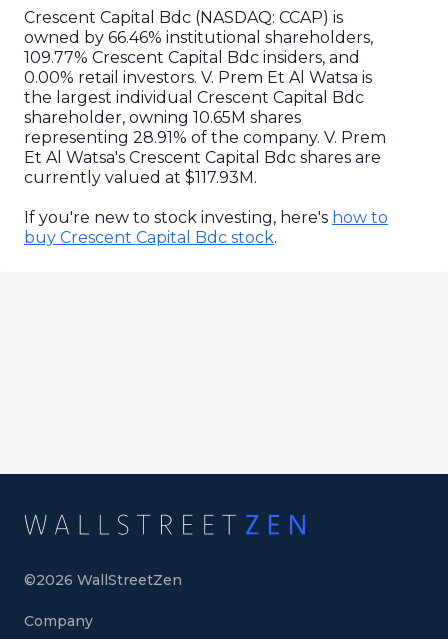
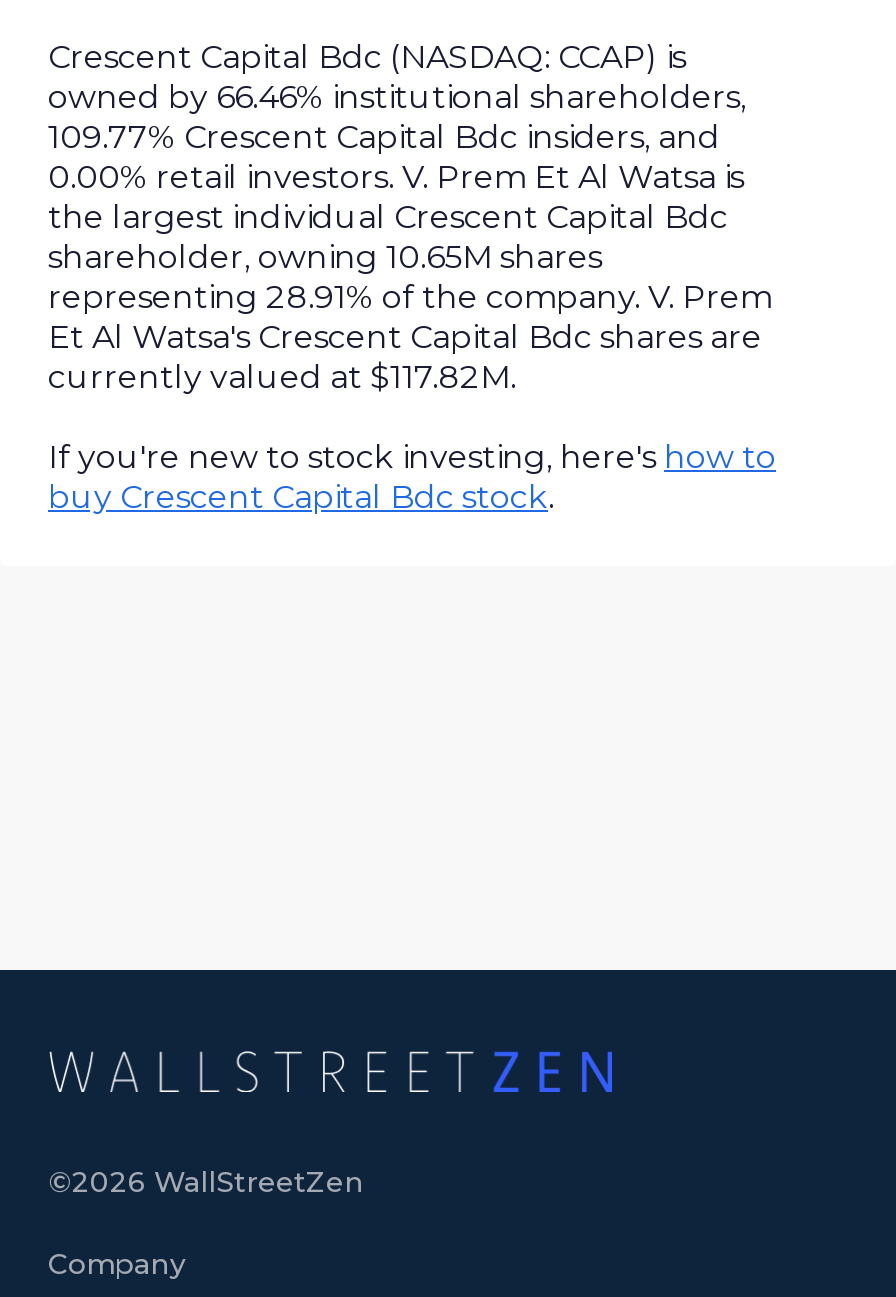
- currently valued at $117.93M.
+ currently valued at $117.82M.
